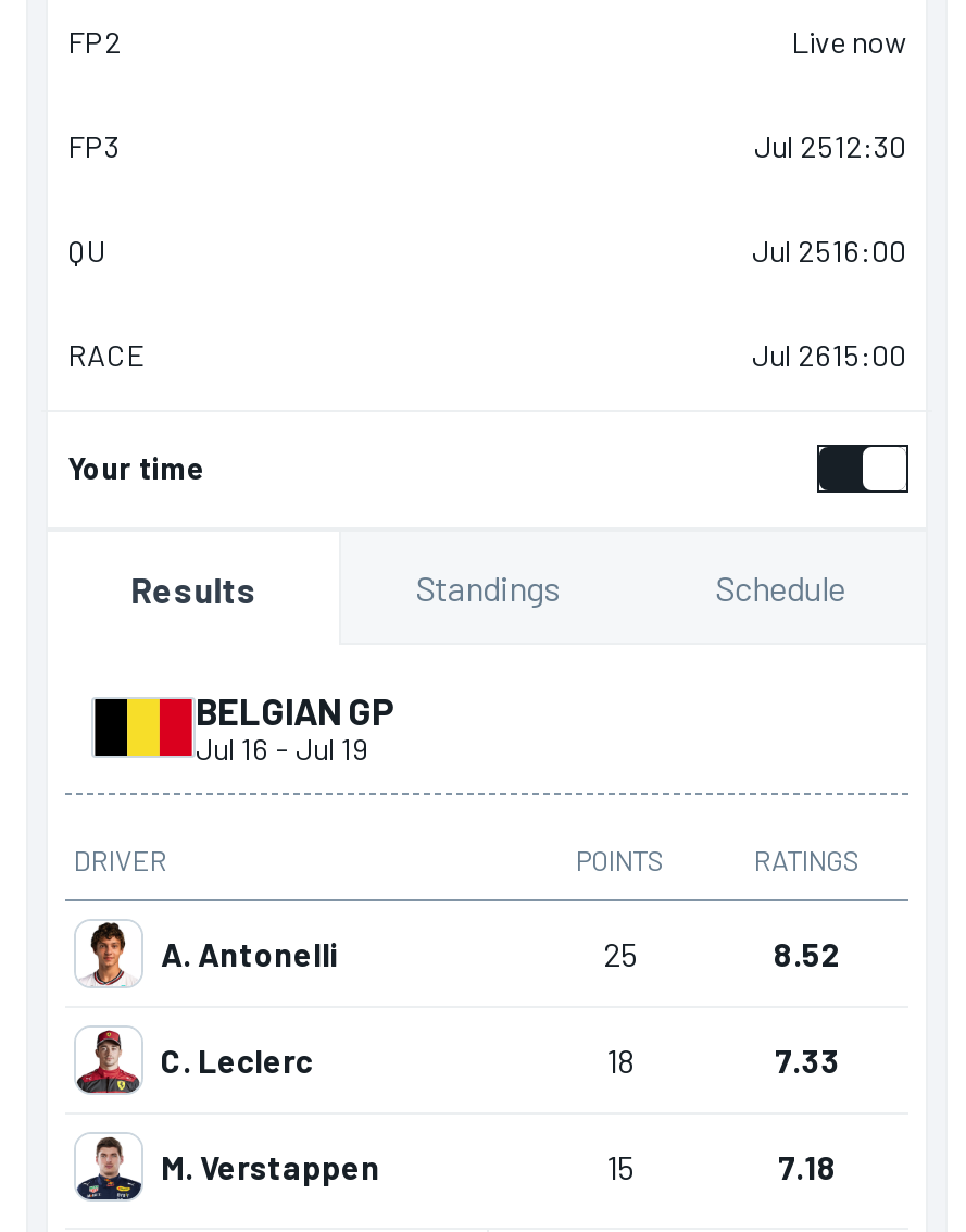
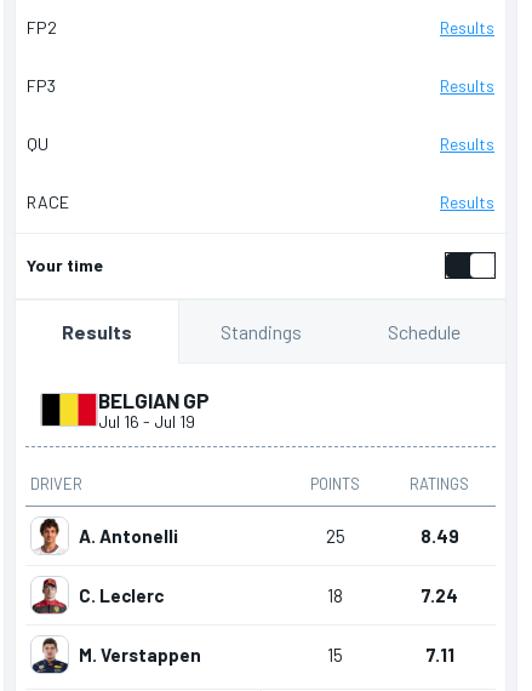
- Live now
+ Results

- Jul 2512:30
+ Results

- Jul 2516:00
+ Results

- Jul 2615:00
+ Results

- 8.52
+ 8.49

- 7.33
+ 7.24

- 7.18
+ 7.11
